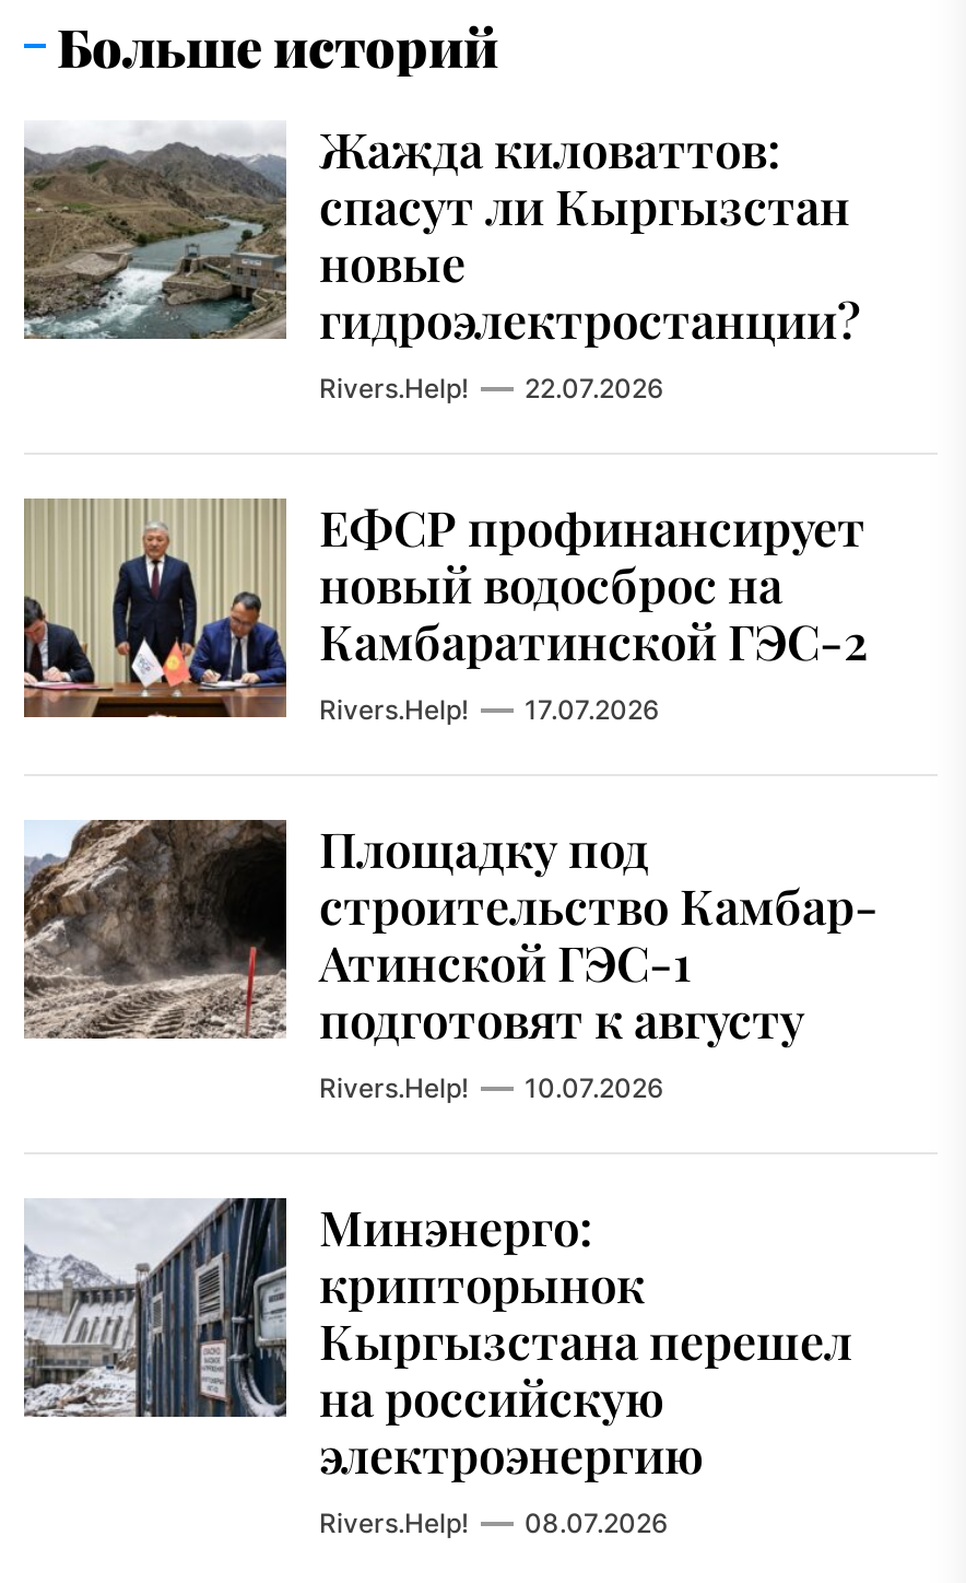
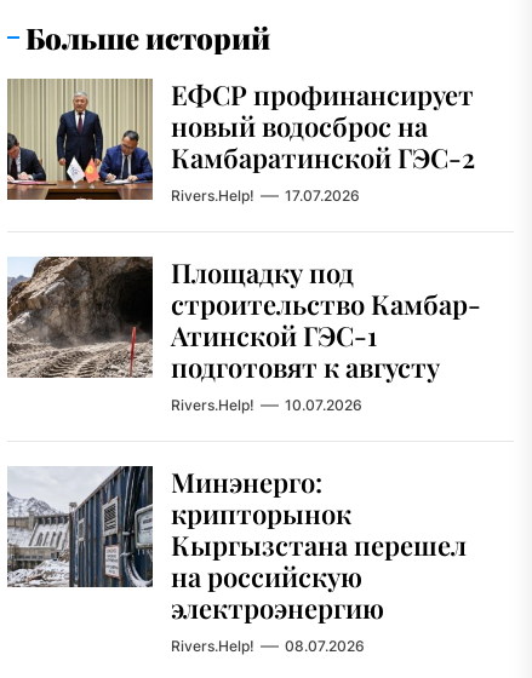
- [image]
- Жажда киловаттов:
- спасут ли Кыргызстан
- новые
- гидроэлектростанции?
- Rivers.Help!
- 22.07.2026
